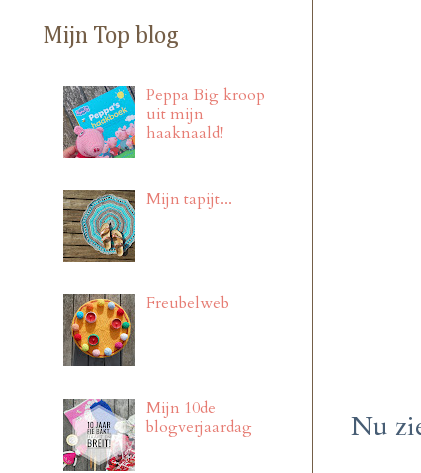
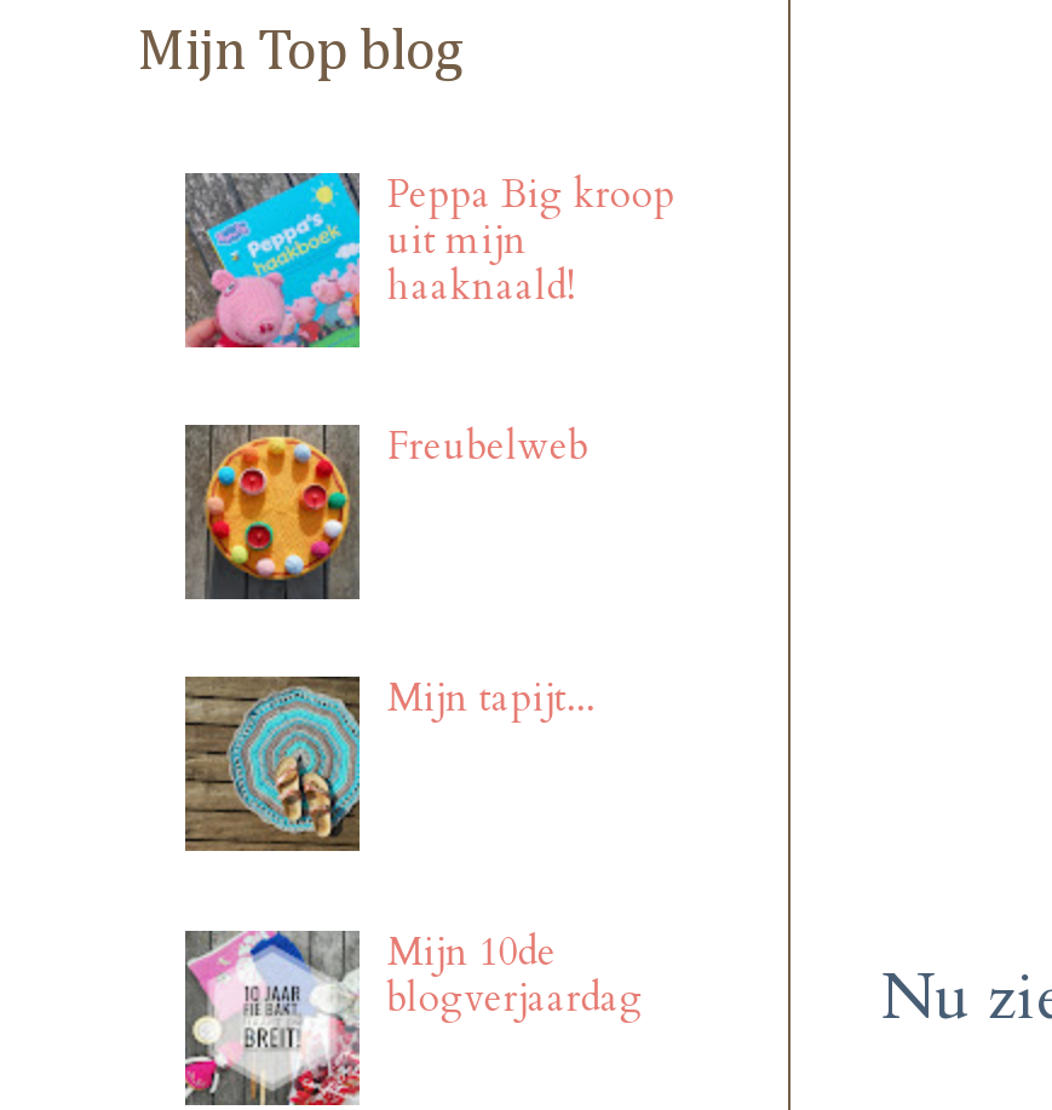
moved down: [image] | Mijn tapijt...

moved up: [image] | Freubelweb
